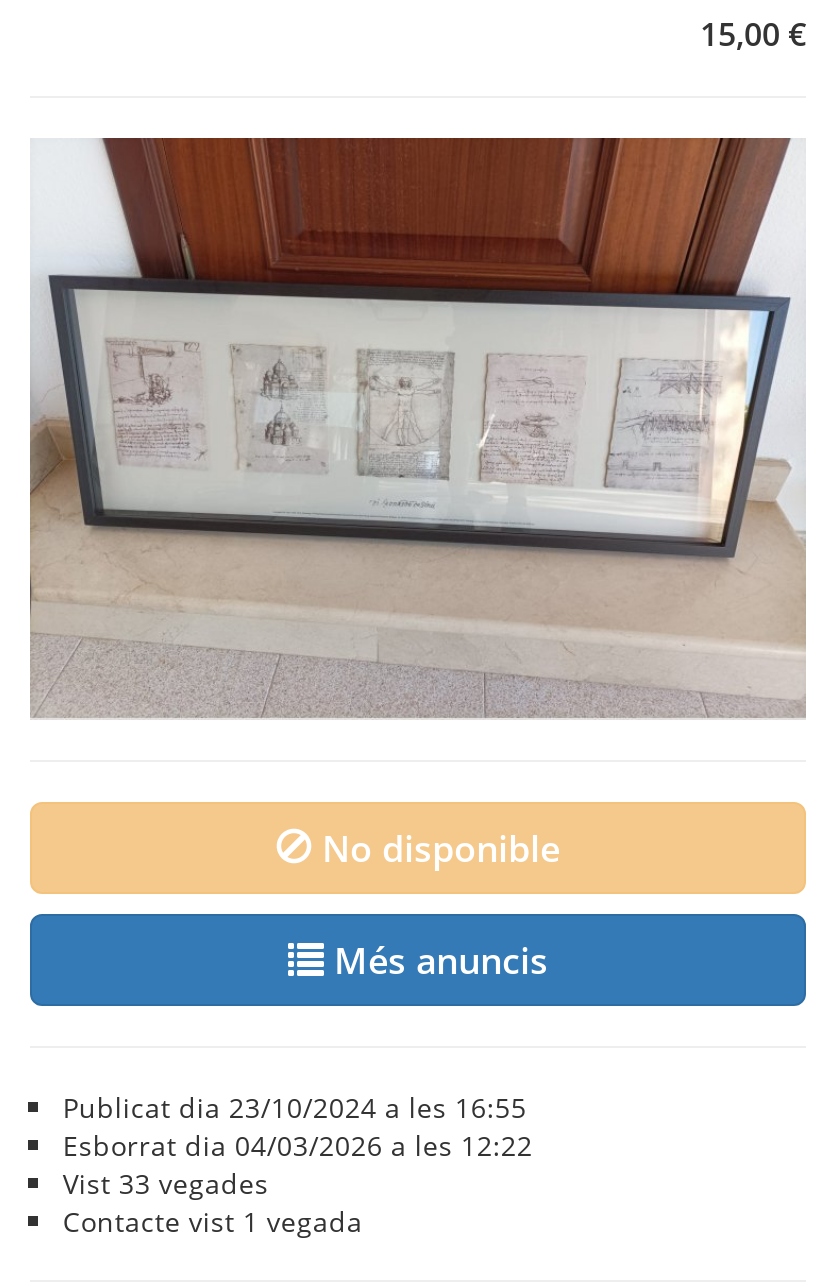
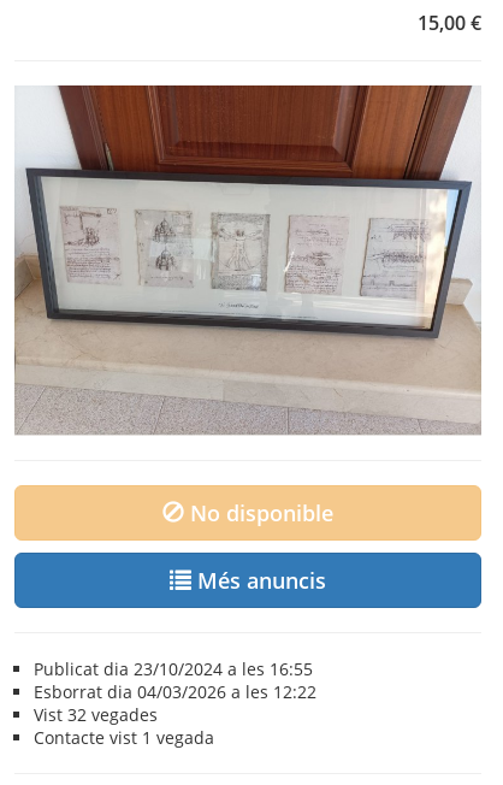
- Vist 33 vegades
+ Vist 32 vegades
